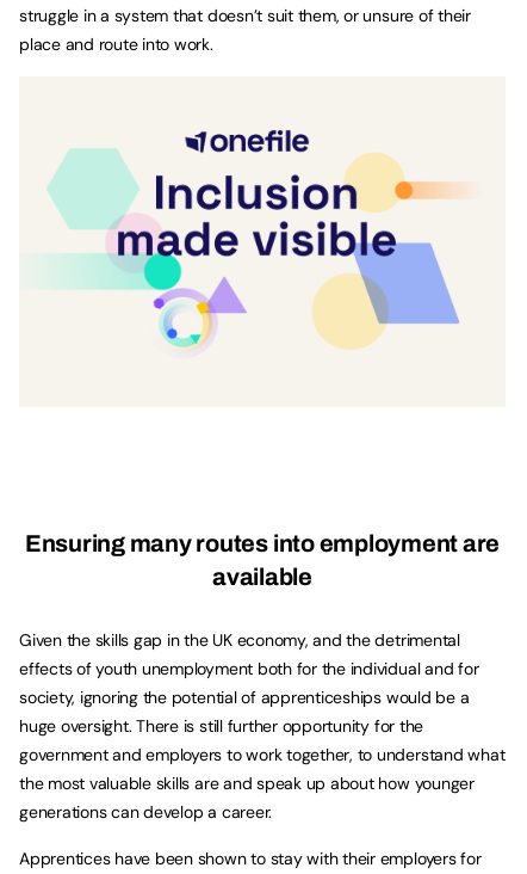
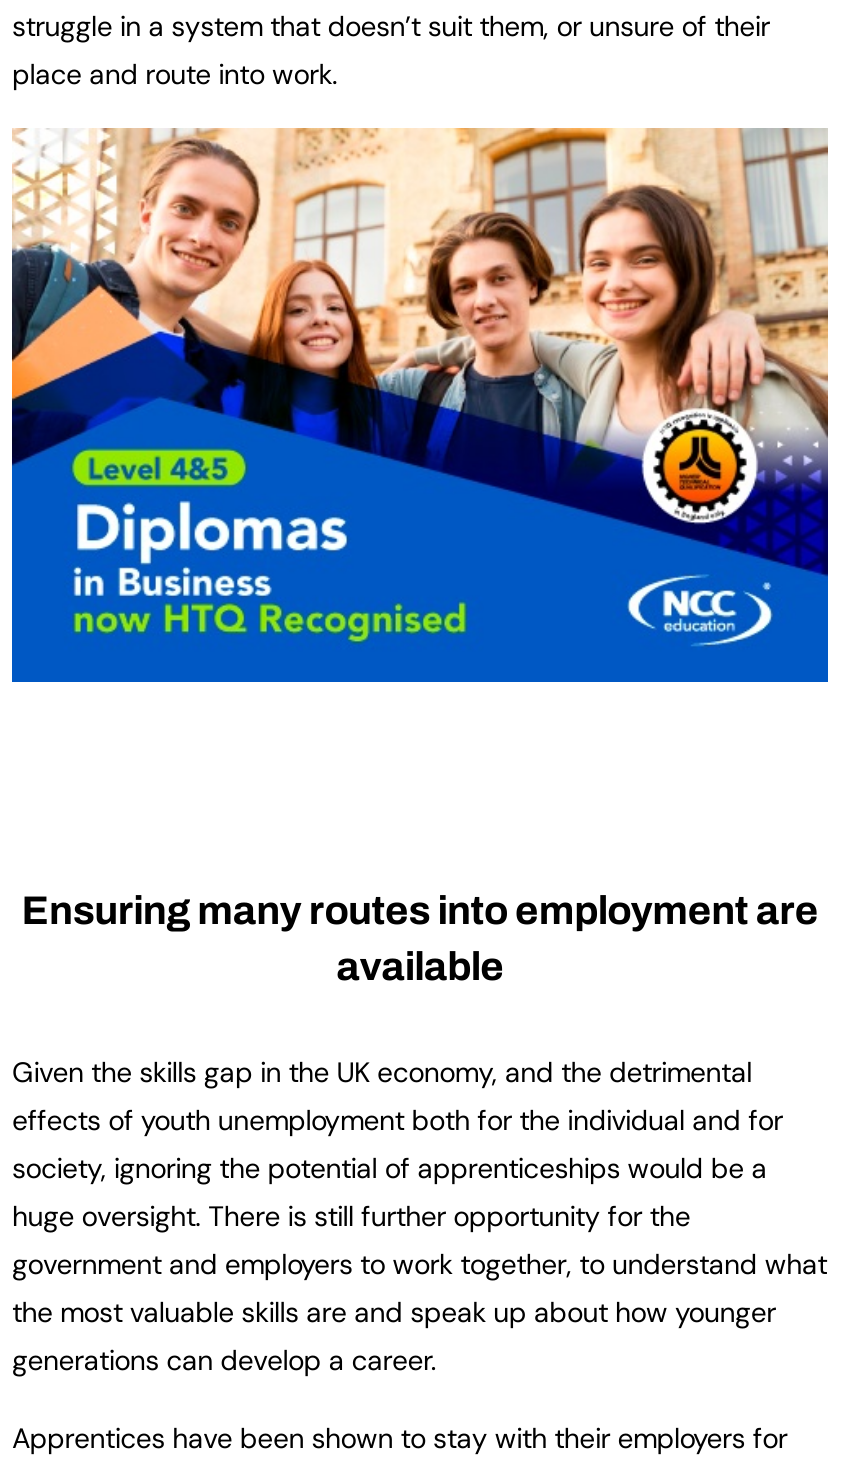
- [image]
+ [image]
